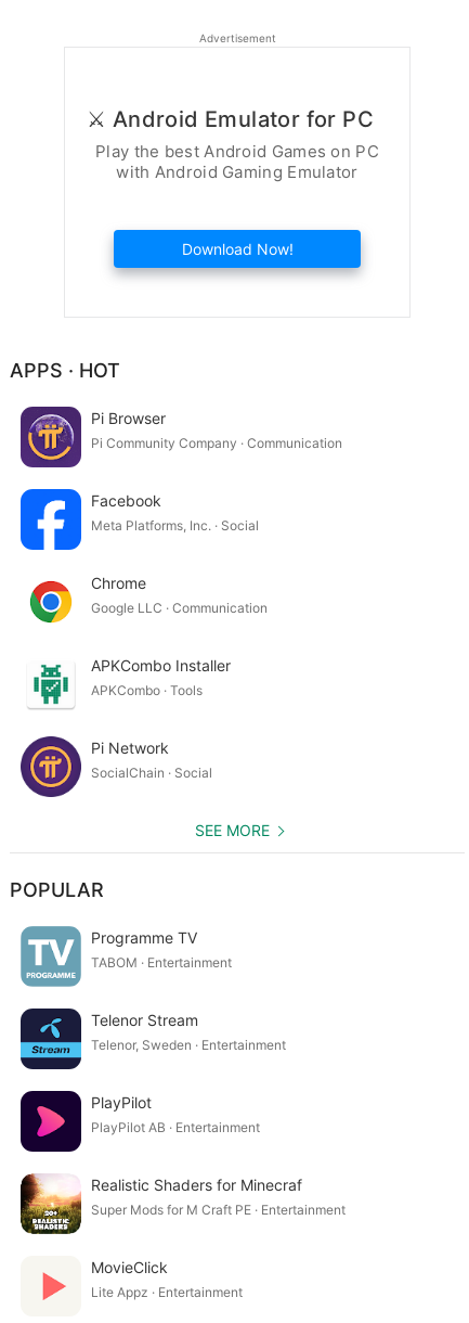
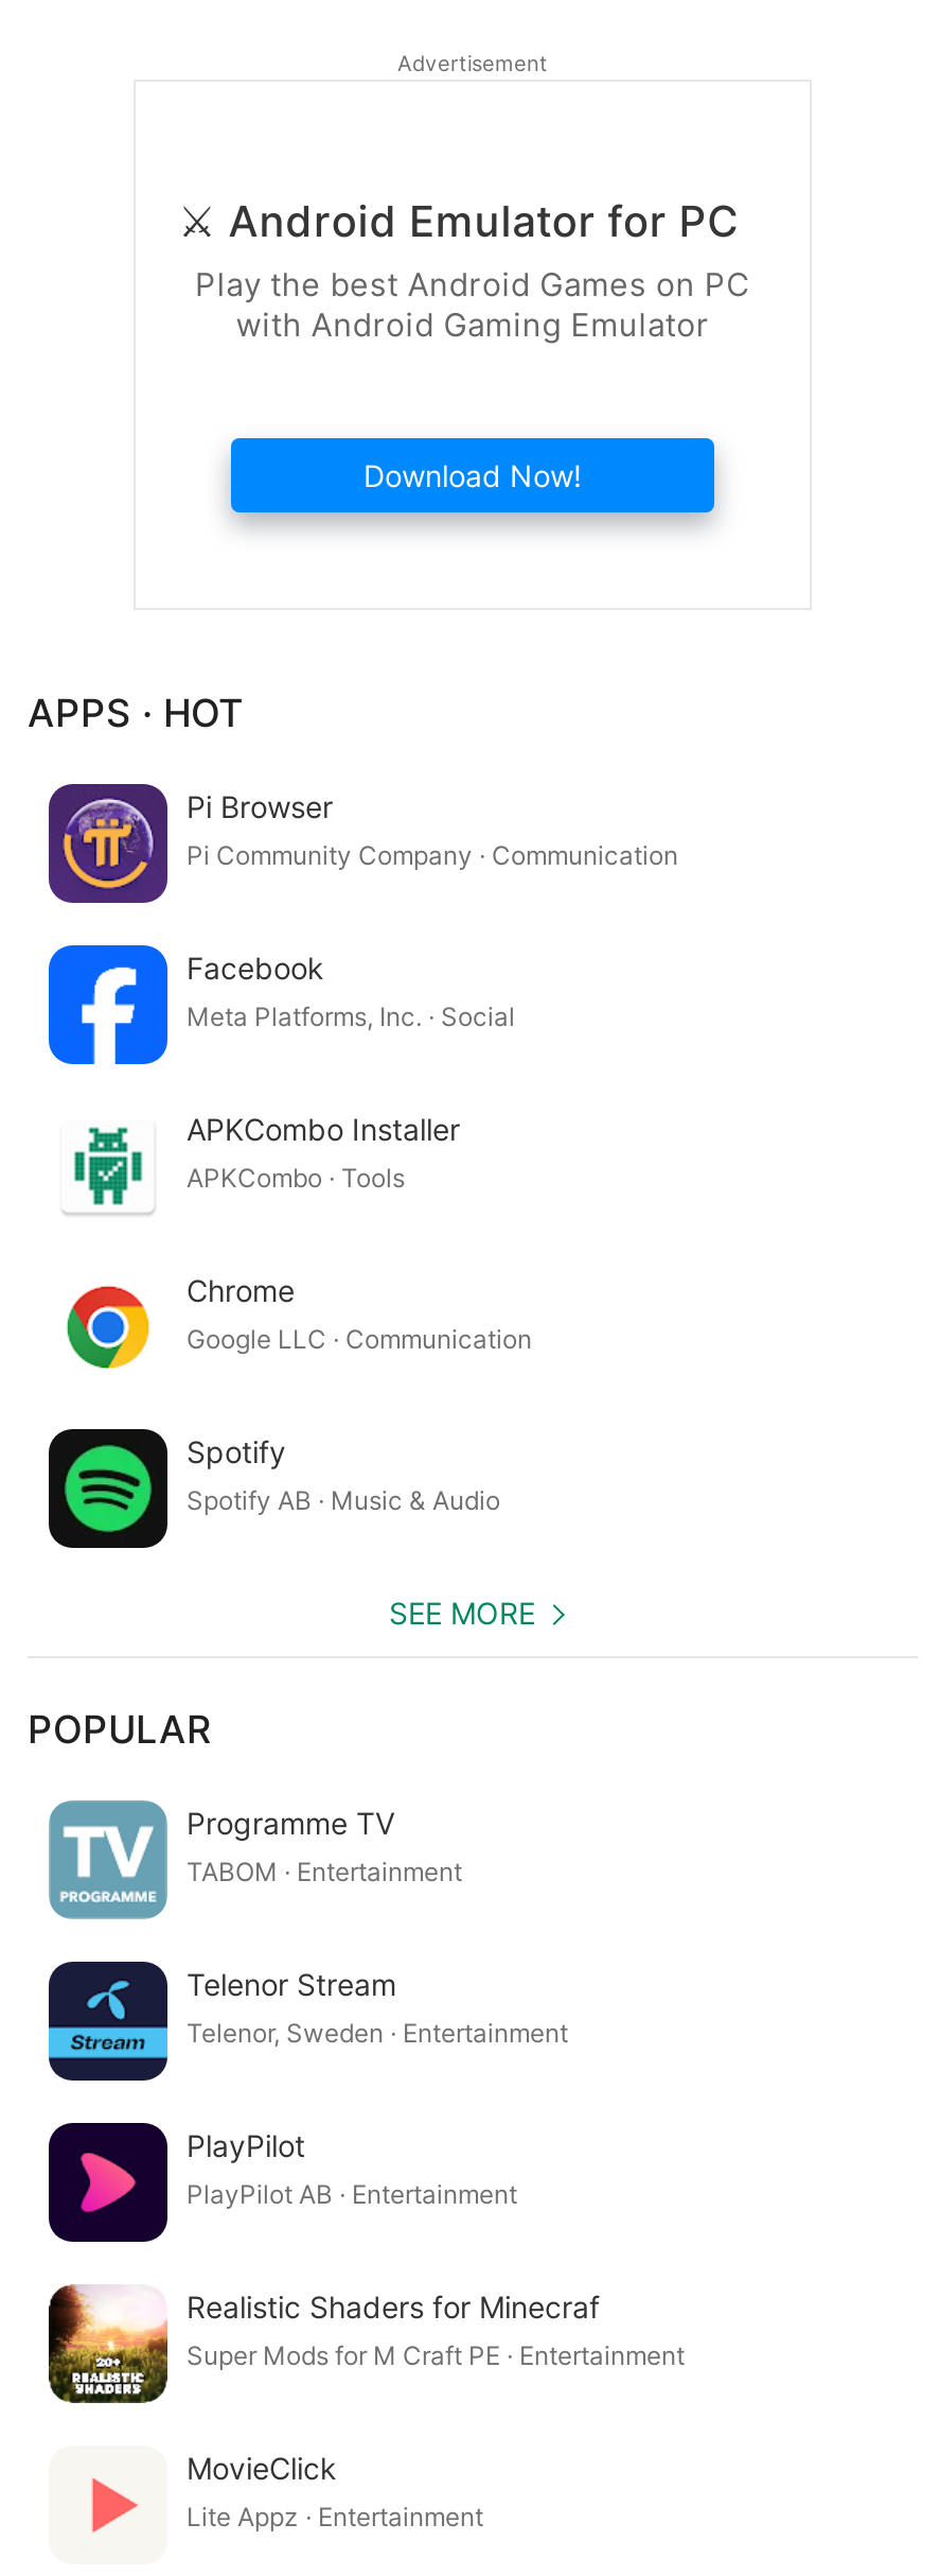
moved down: [image] | Chrome | Google LLC · Communication

moved up: [image] | APKCombo Installer | APKCombo · Tools

- [image]
- Pi Network
- SocialChain · Social
+ [image]
+ Spotify
+ Spotify AB · Music & Audio
